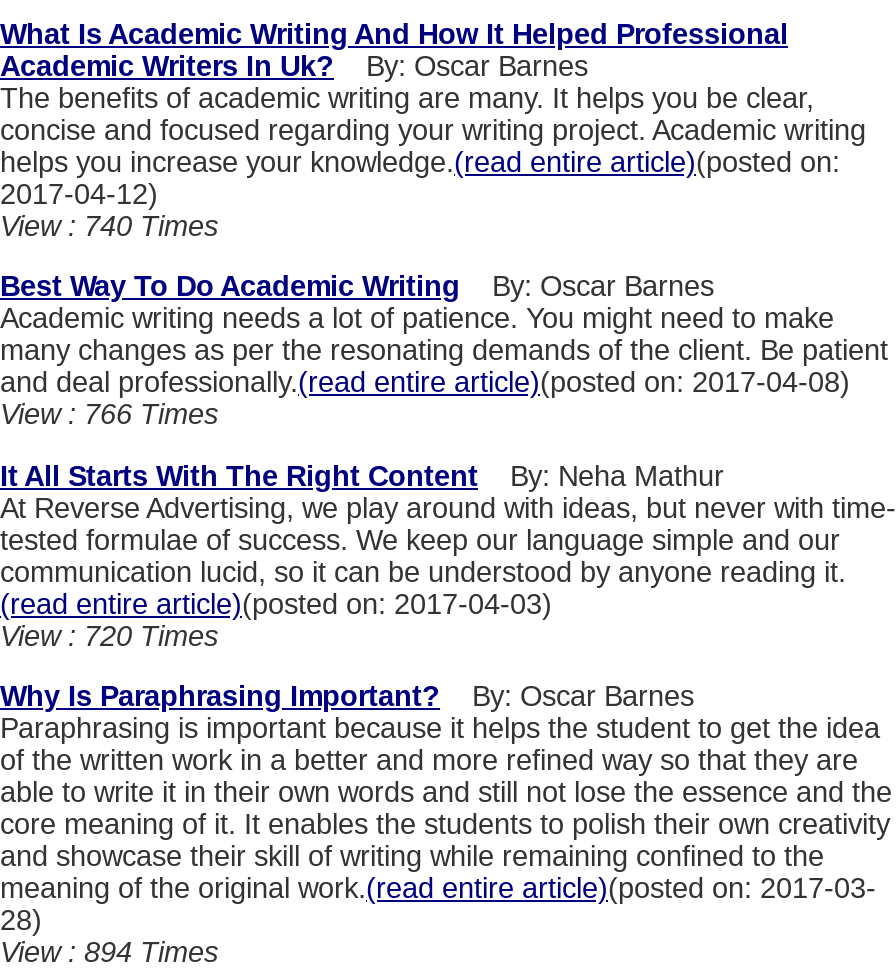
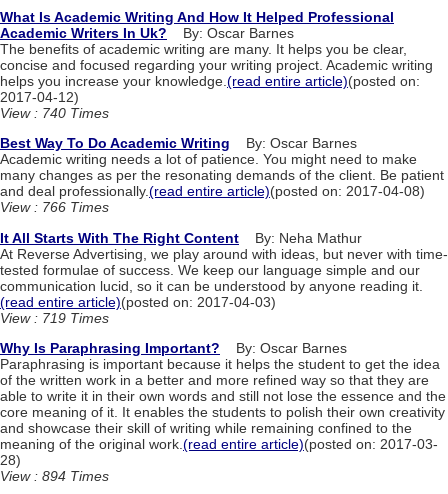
- View : 720 Times
+ View : 719 Times
